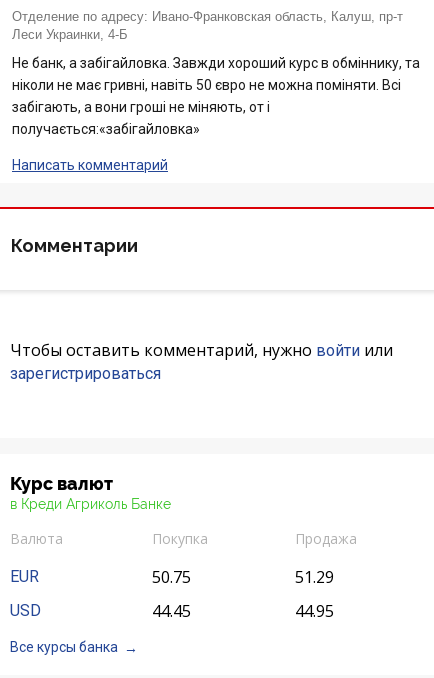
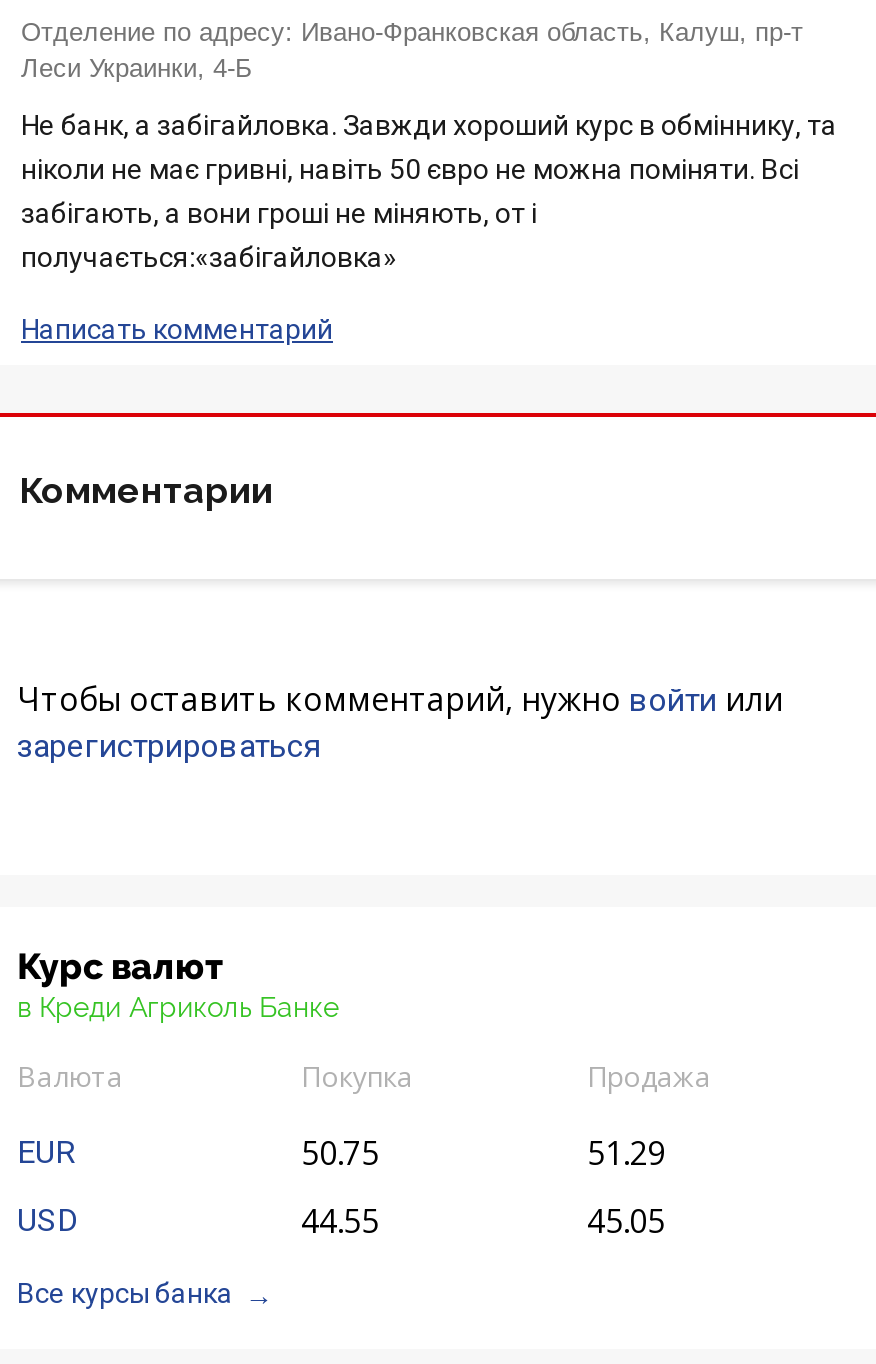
- 44.45
+ 44.55

- 44.95
+ 45.05
